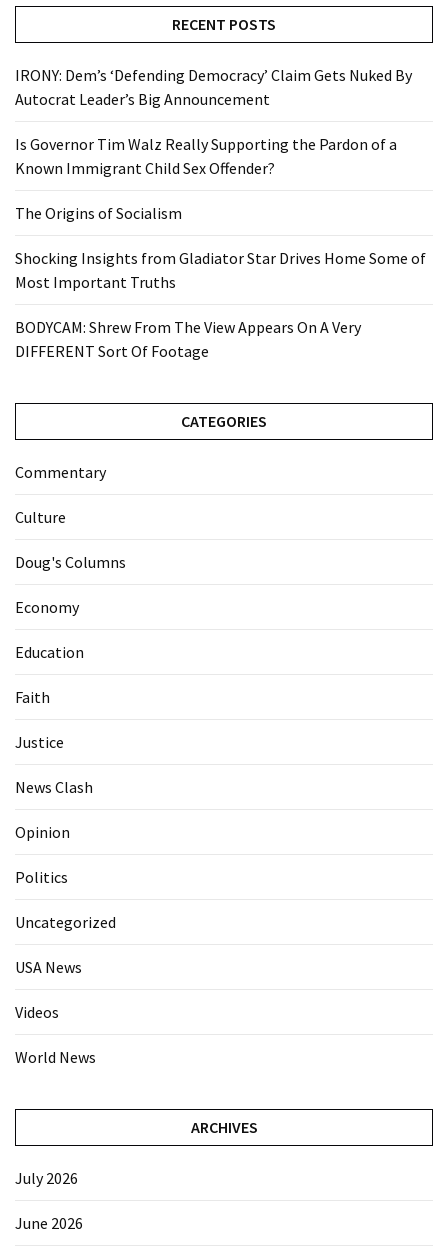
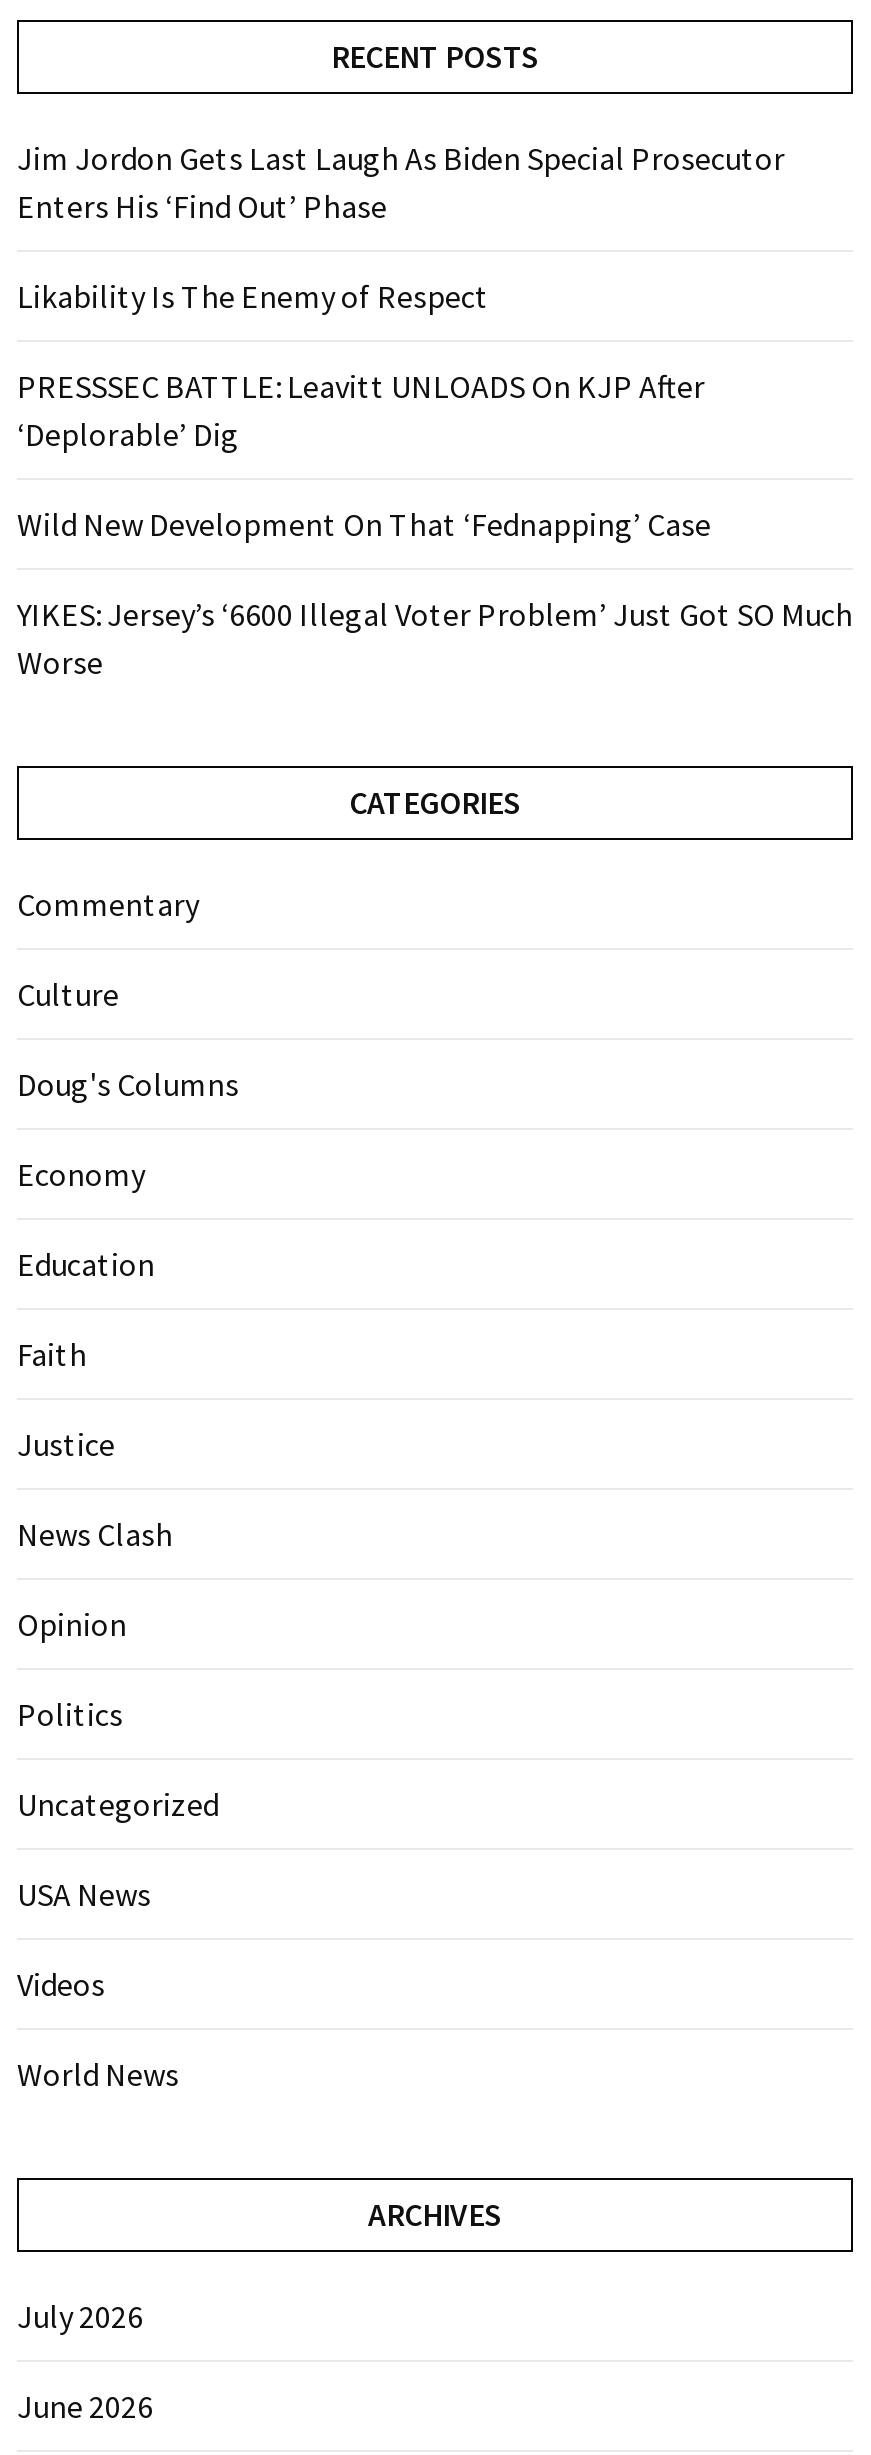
- IRONY: Dem’s ‘Defending Democracy’ Claim Gets Nuked By
- Autocrat Leader’s Big Announcement
+ Jim Jordon Gets Last Laugh As Biden Special Prosecutor
+ Enters His ‘Find Out’ Phase

- Is Governor Tim Walz Really Supporting the Pardon of a
- Known Immigrant Child Sex Offender?
+ Likability Is The Enemy of Respect

- The Origins of Socialism
+ PRESSSEC BATTLE: Leavitt UNLOADS On KJP After
+ ‘Deplorable’ Dig

- Shocking Insights from Gladiator Star Drives Home Some of
- Most Important Truths
+ Wild New Development On That ‘Fednapping’ Case

- BODYCAM: Shrew From The View Appears On A Very
- DIFFERENT Sort Of Footage
+ YIKES: Jersey’s ‘6600 Illegal Voter Problem’ Just Got SO Much
+ Worse
